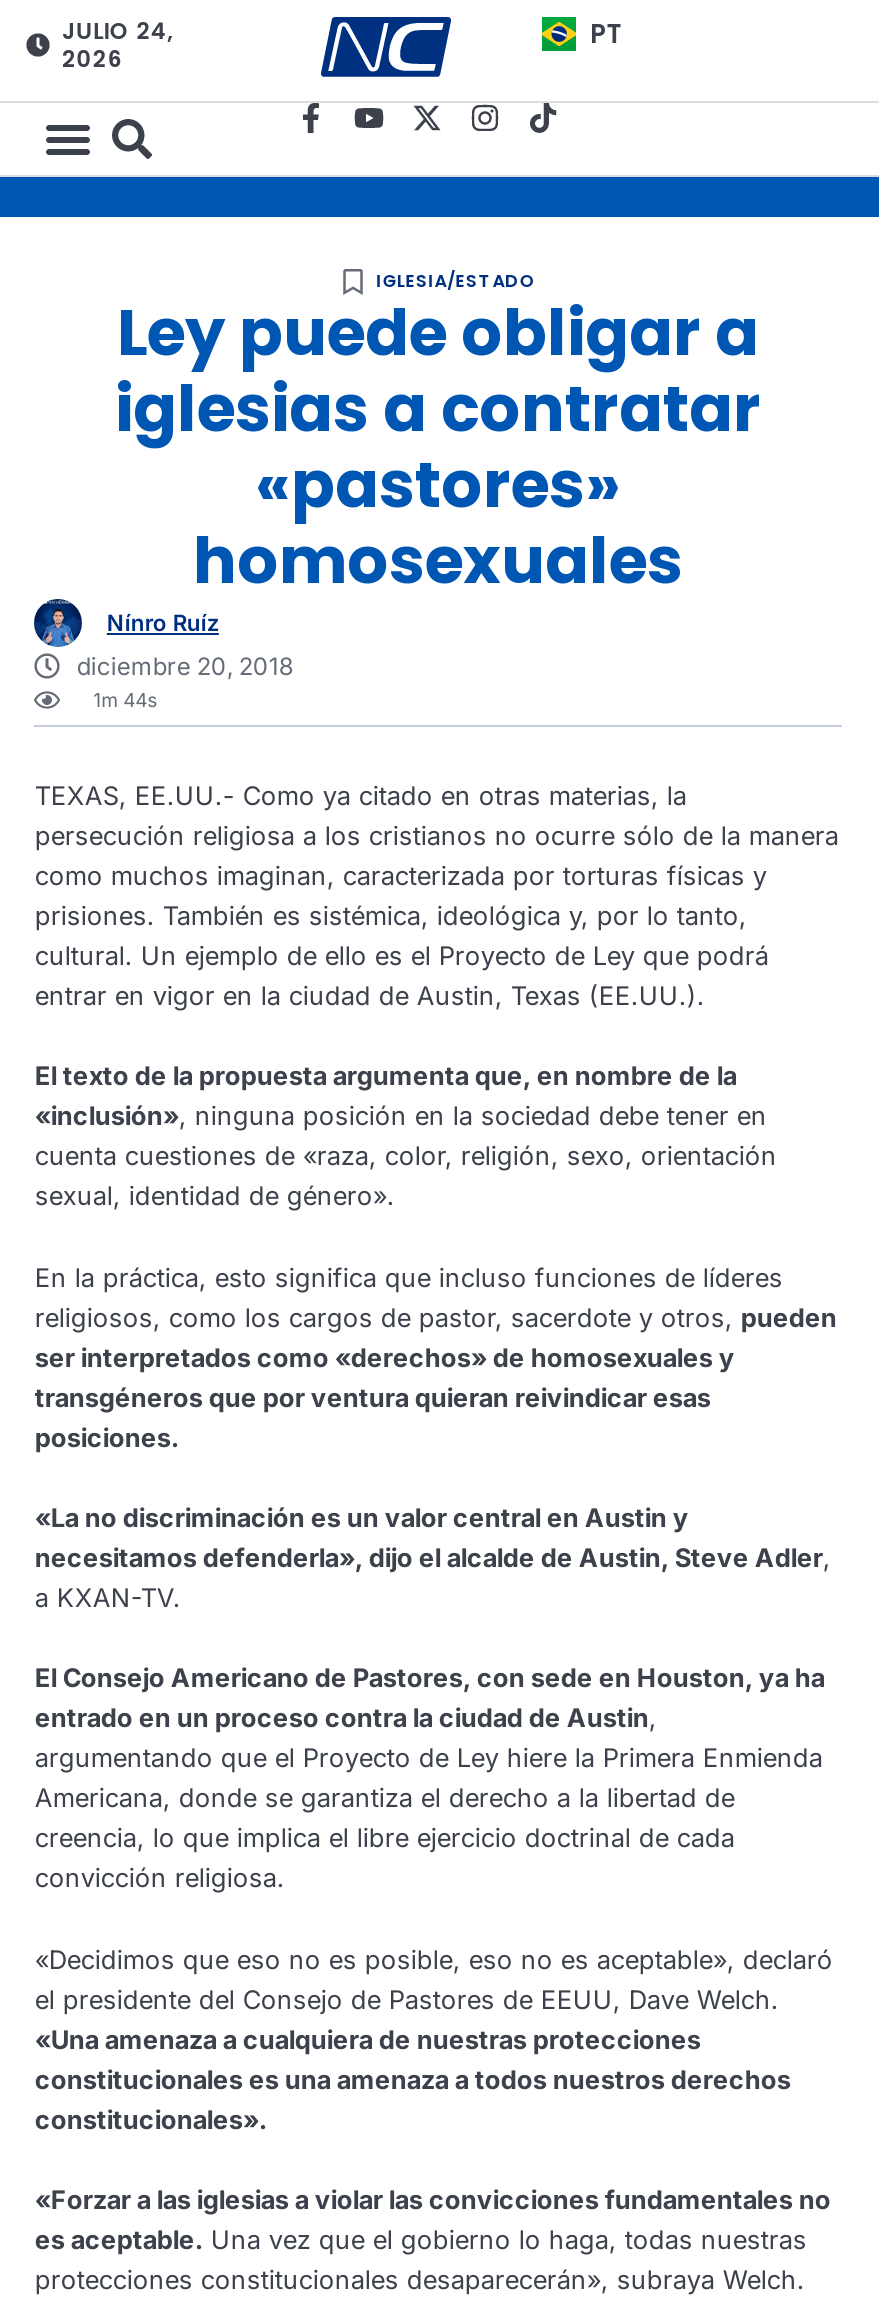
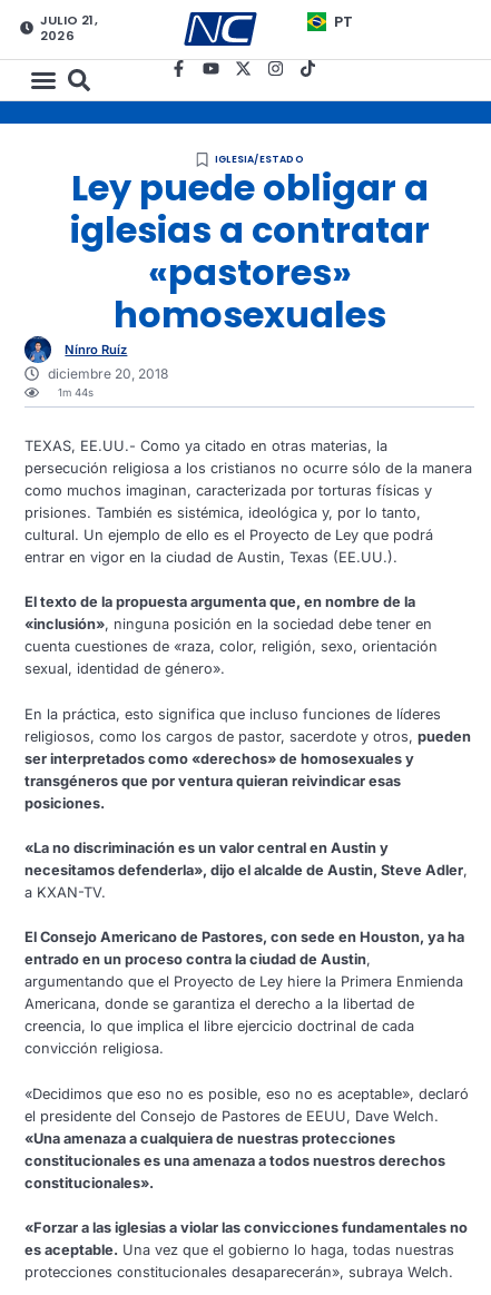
- JULIO 24,
+ JULIO 21,
